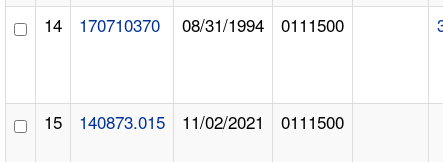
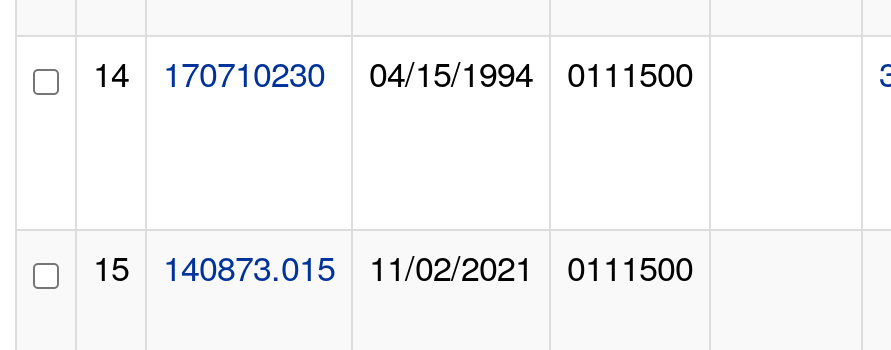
- 170710370
+ 170710230

- 08/31/1994
+ 04/15/1994
